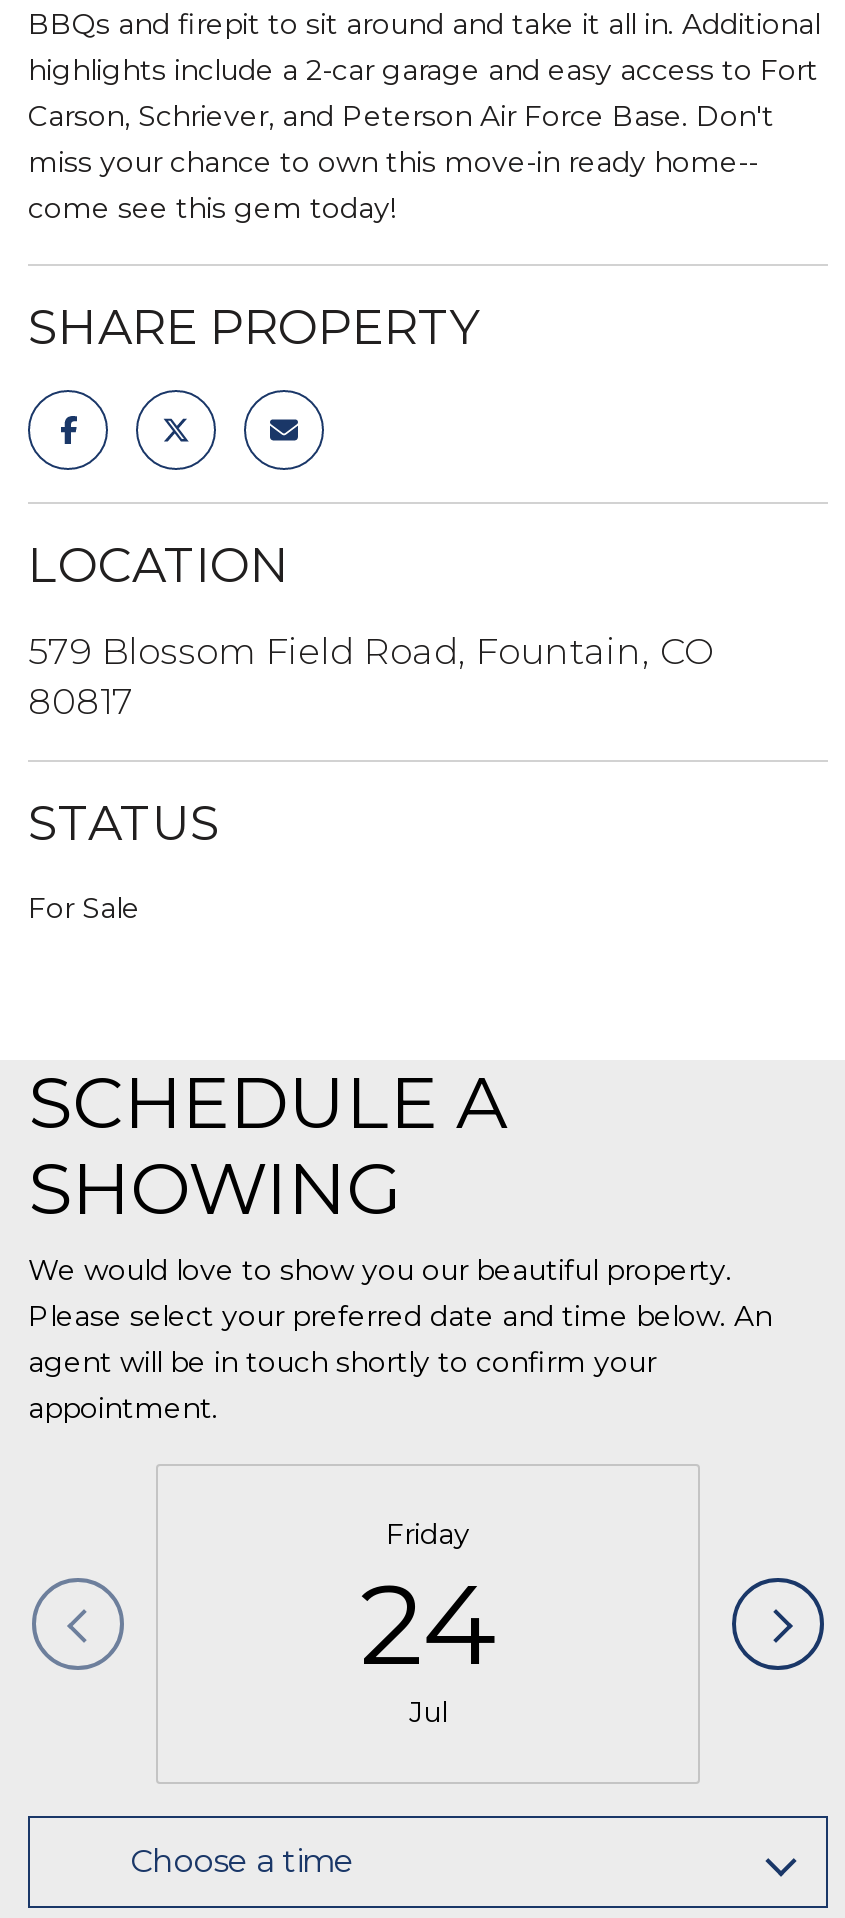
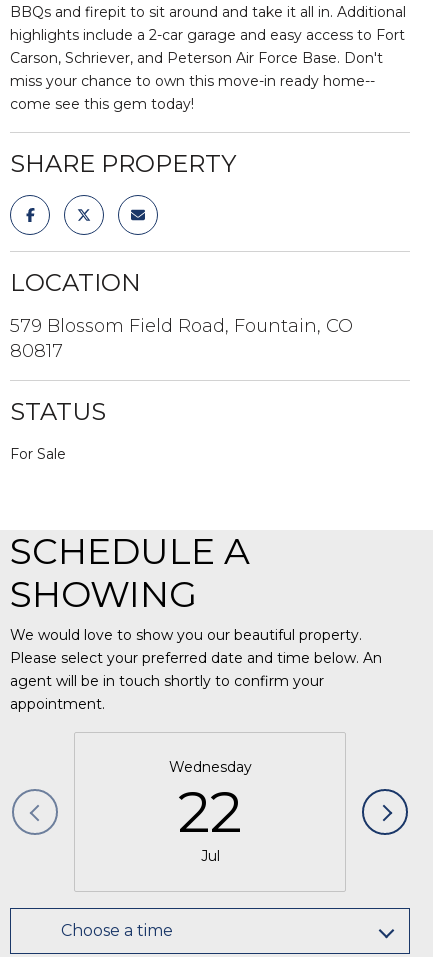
- Friday
- 24
+ Wednesday
+ 22
